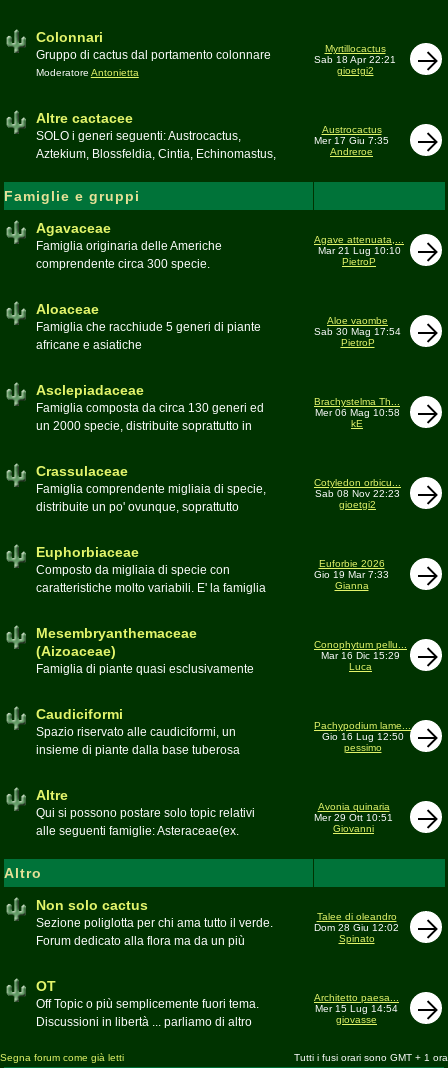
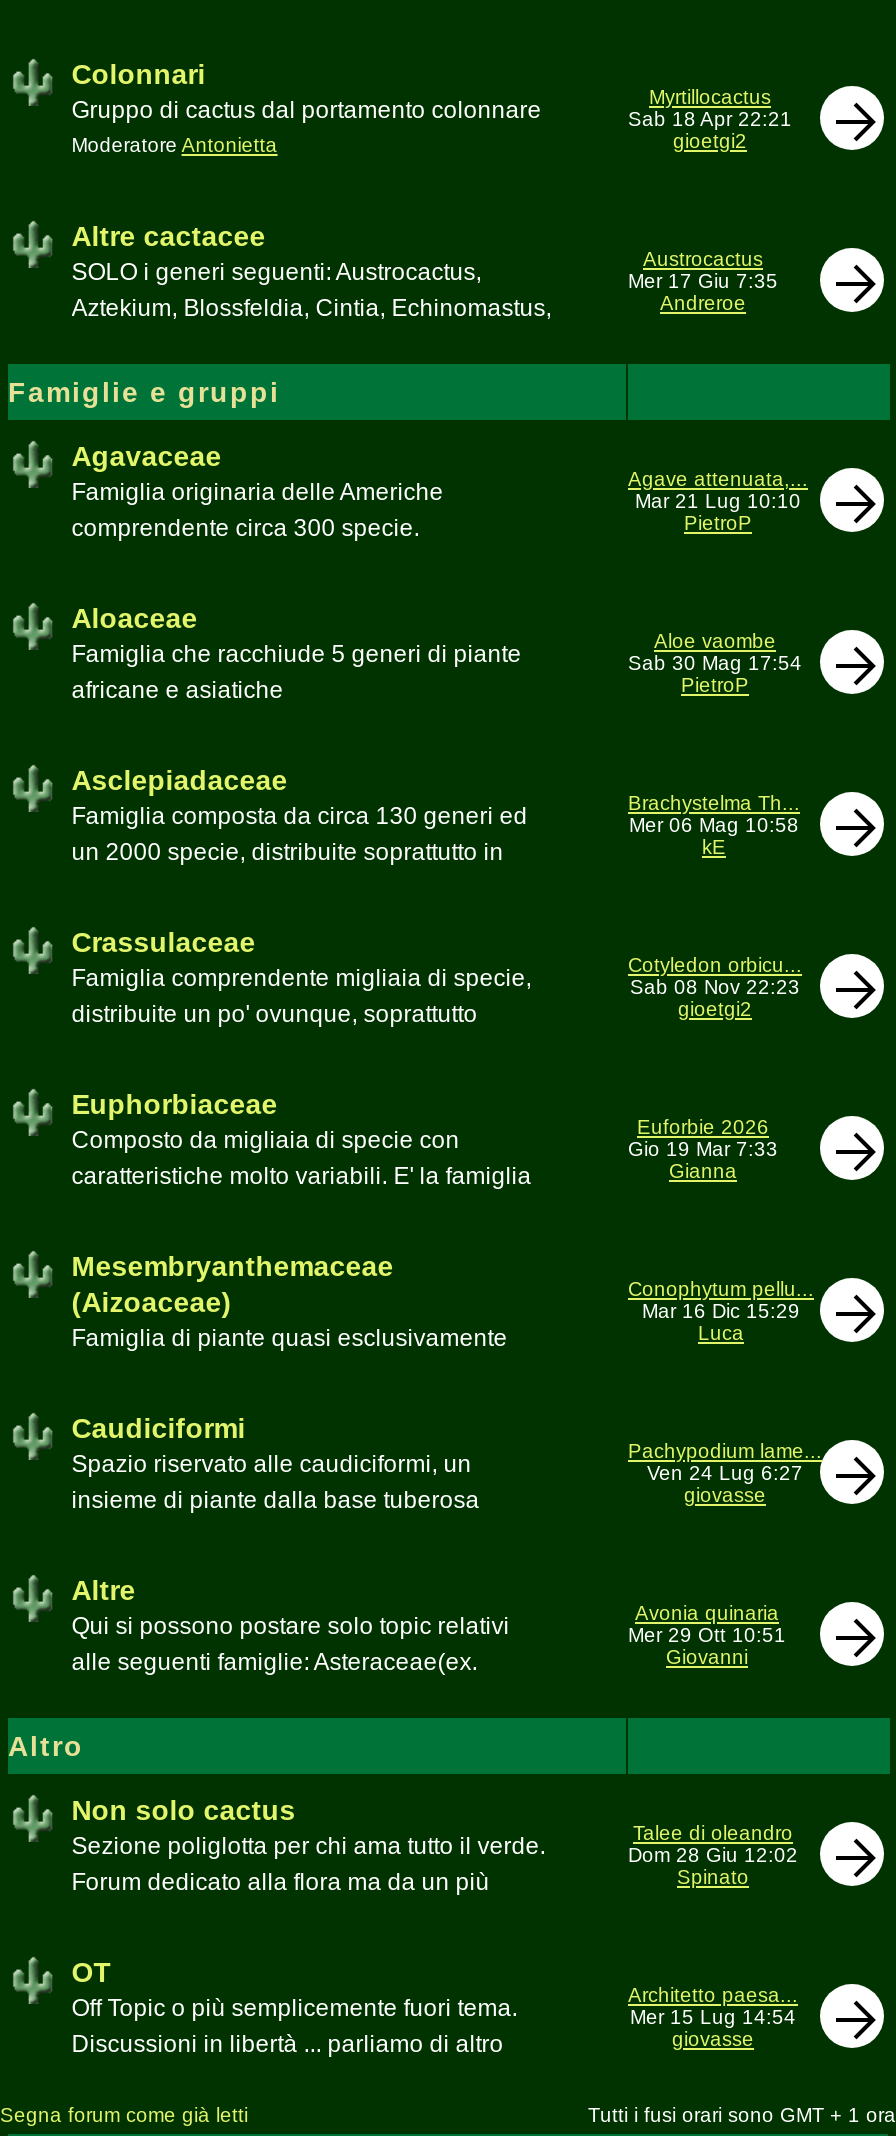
- Gio 16 Lug 12:50
- pessimo
+ Ven 24 Lug 6:27
+ giovasse
